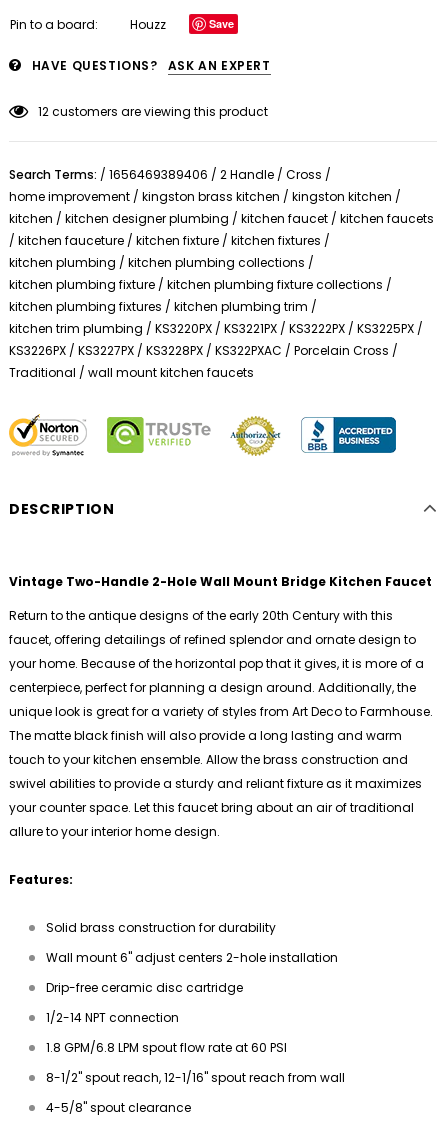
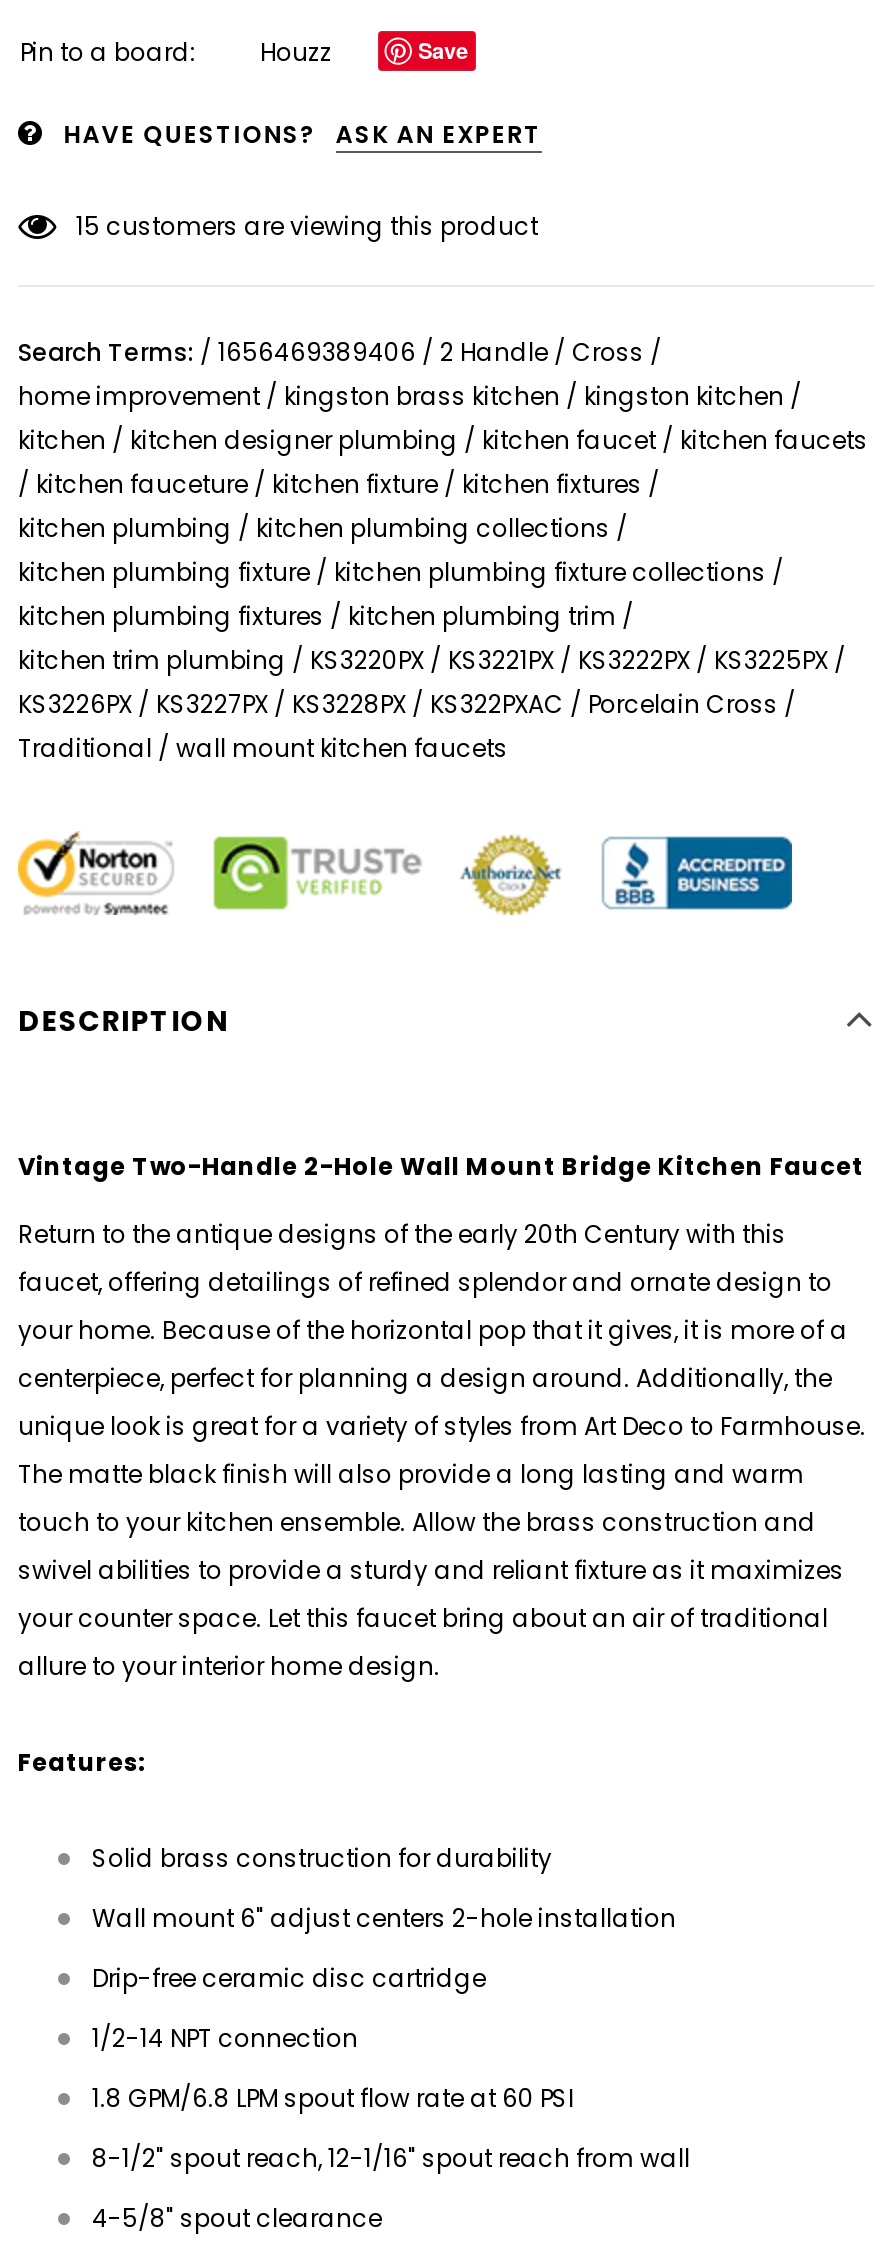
- 12 customers are viewing this product
+ 15 customers are viewing this product
